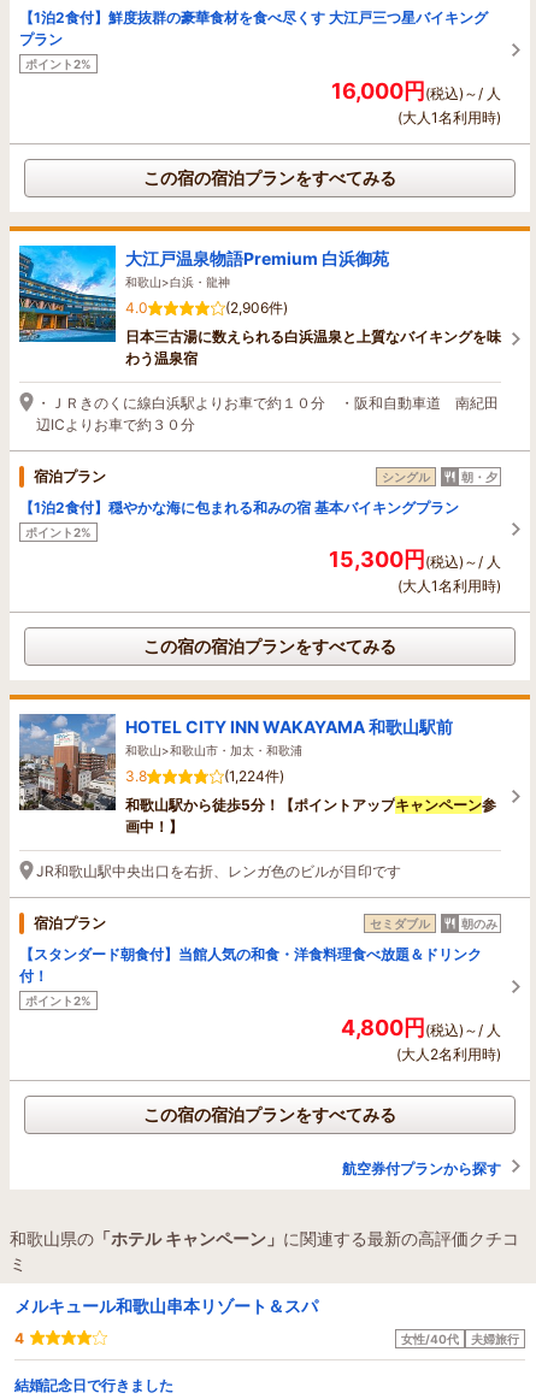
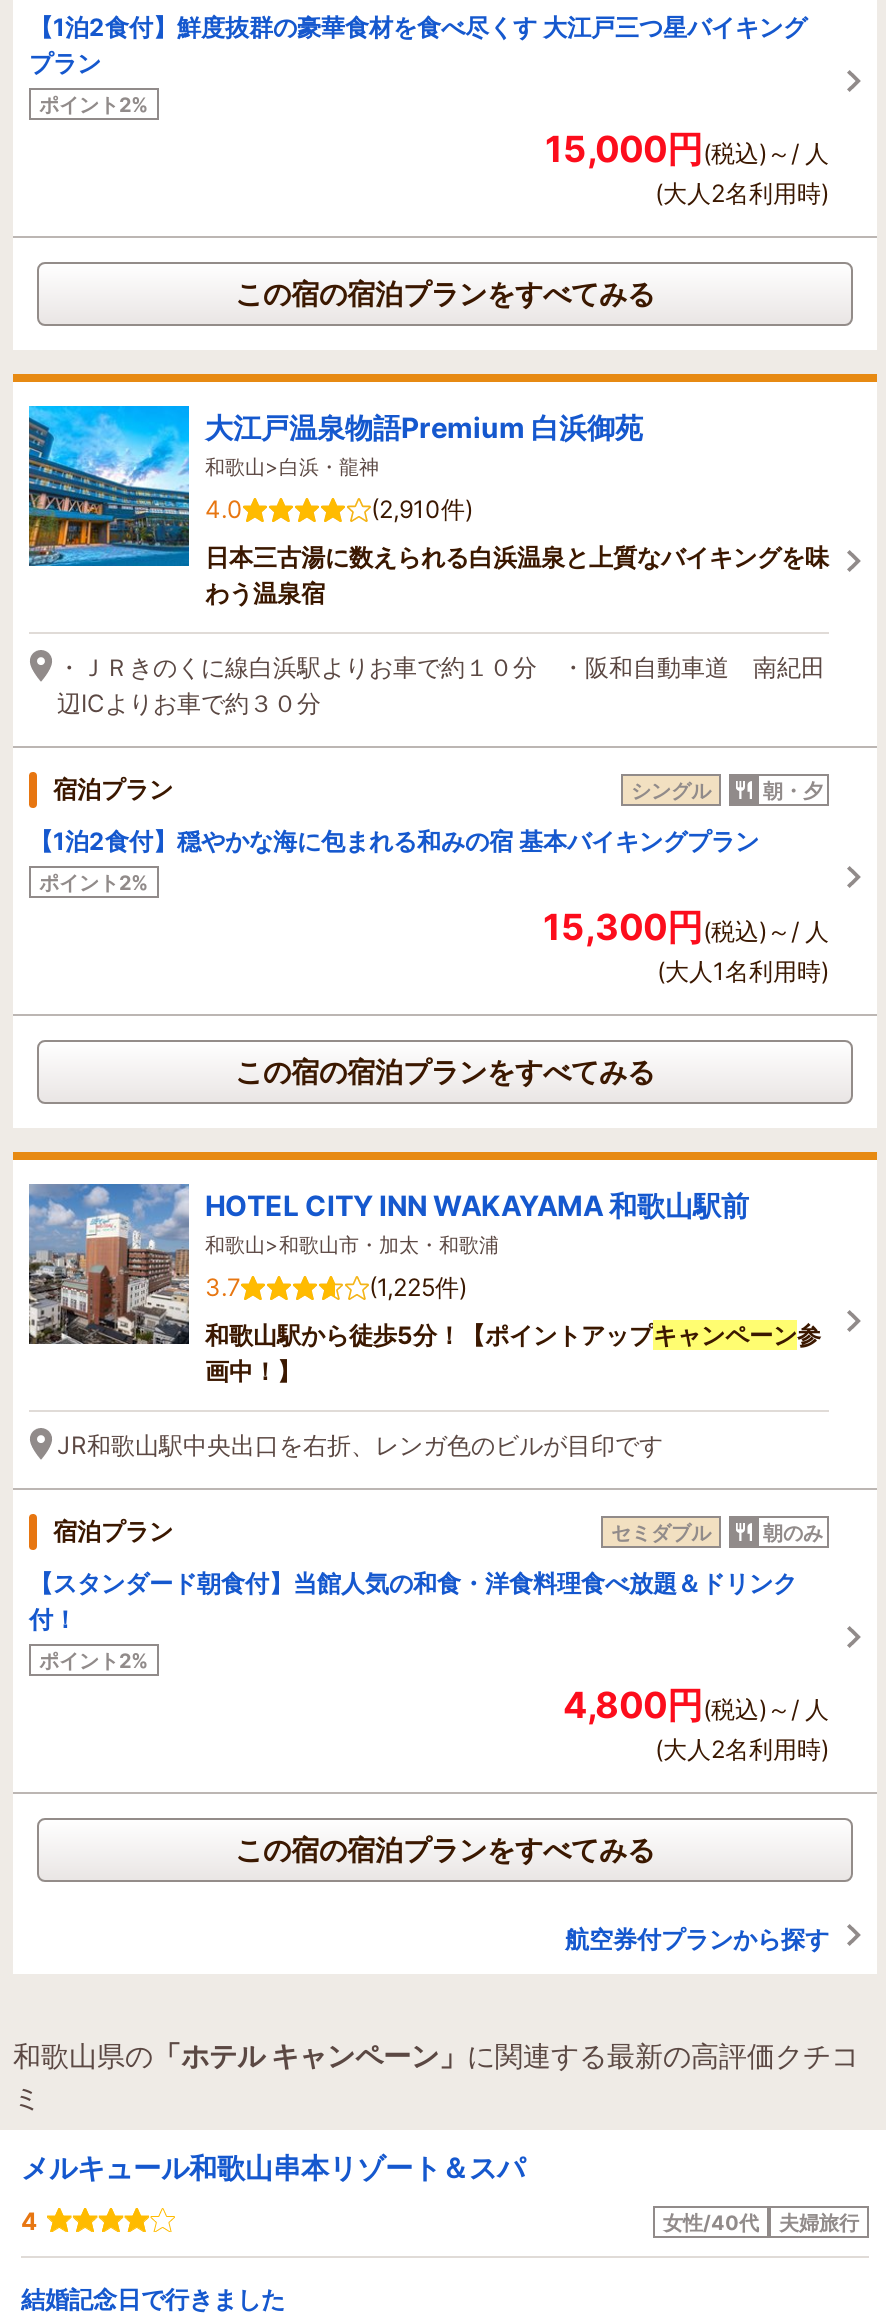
- 16,000円(税込)～/ 人
+ 15,000円(税込)～/ 人

- (大人1名利用時)
+ (大人2名利用時)

- (2,906件)
+ (2,910件)

- 3.8
+ 3.7

- (1,224件)
+ (1,225件)
